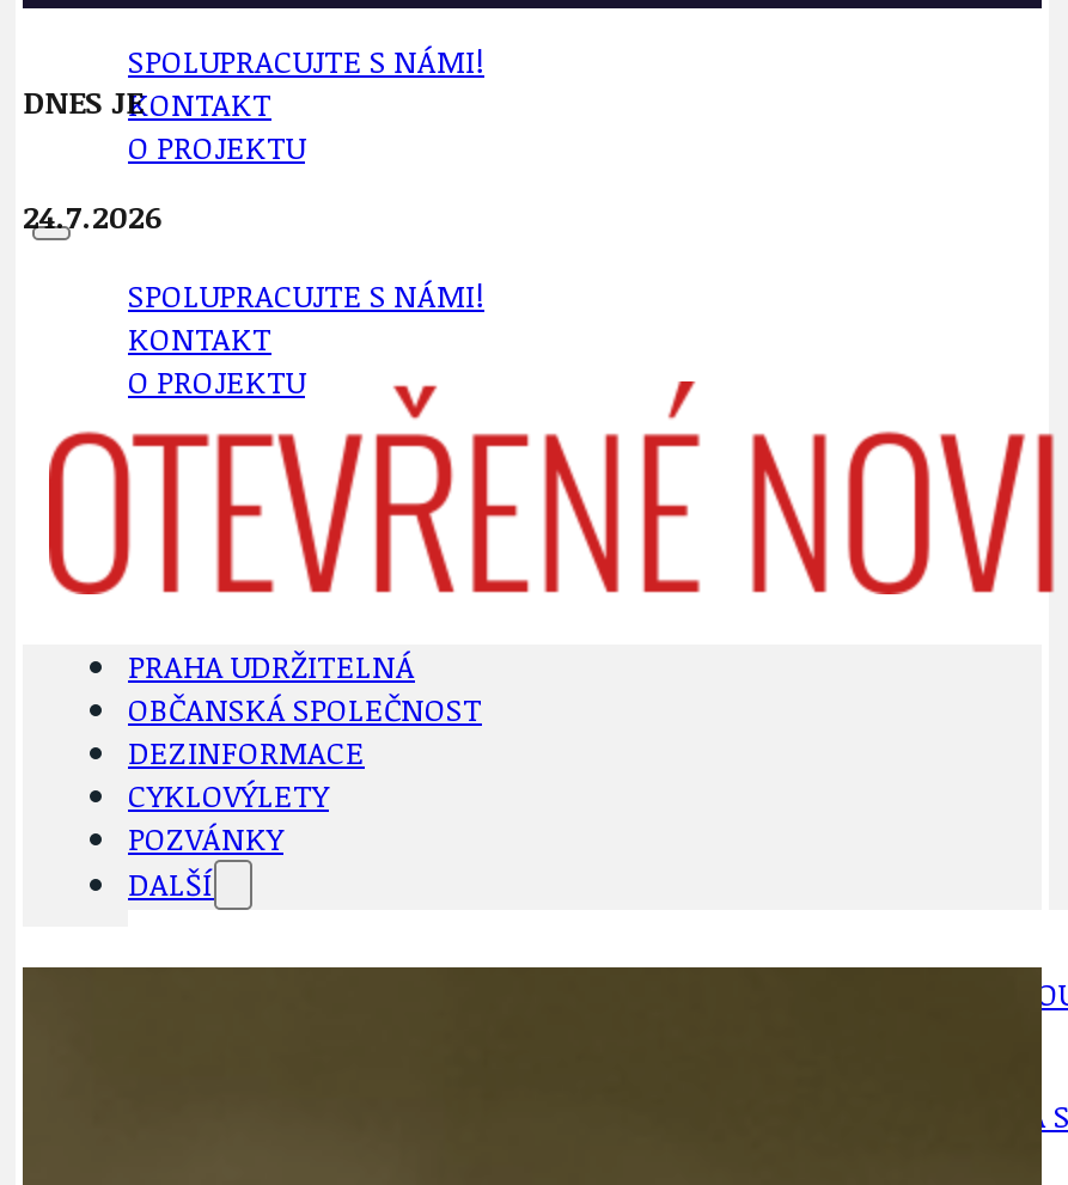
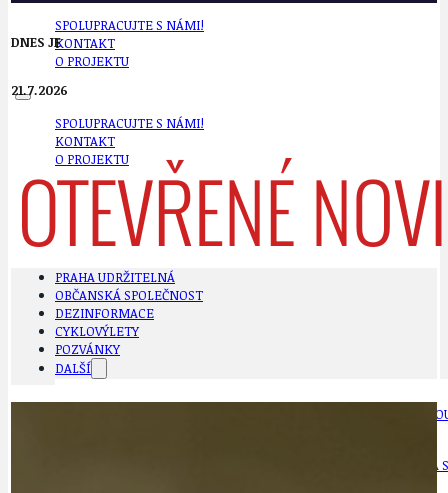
- 24.7.2026
+ 21.7.2026
